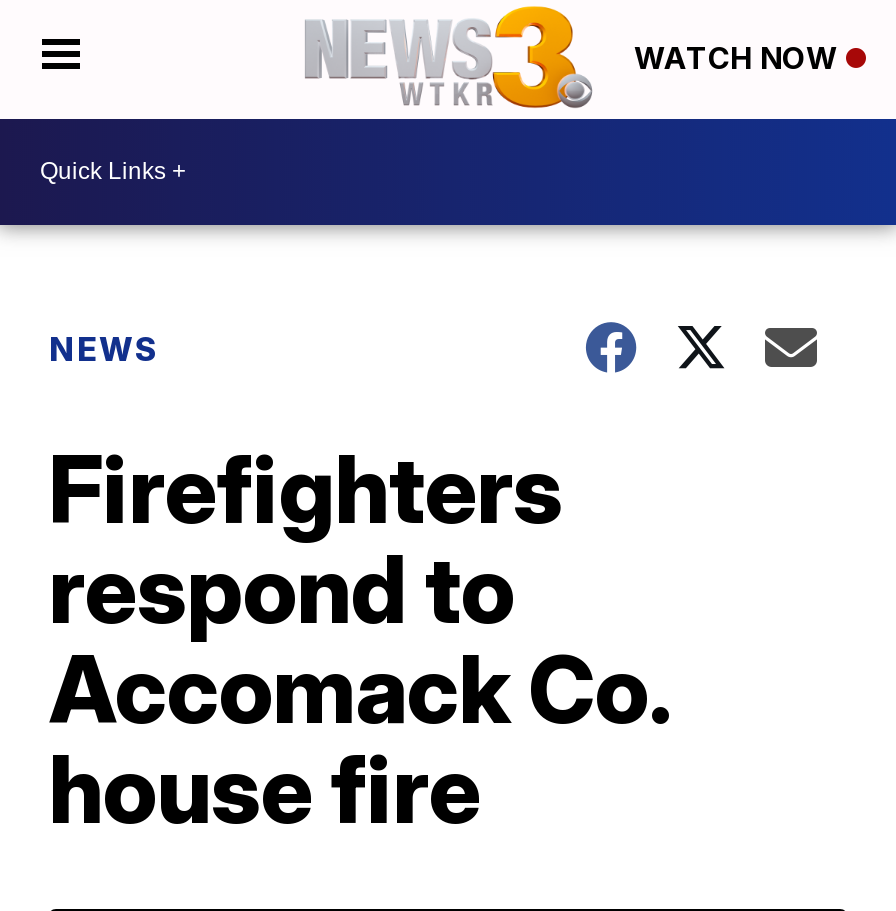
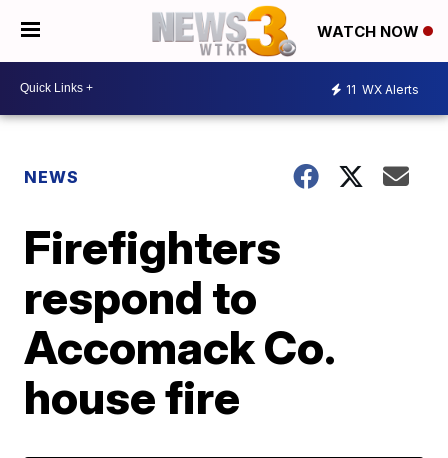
+ 11 WX Alerts
